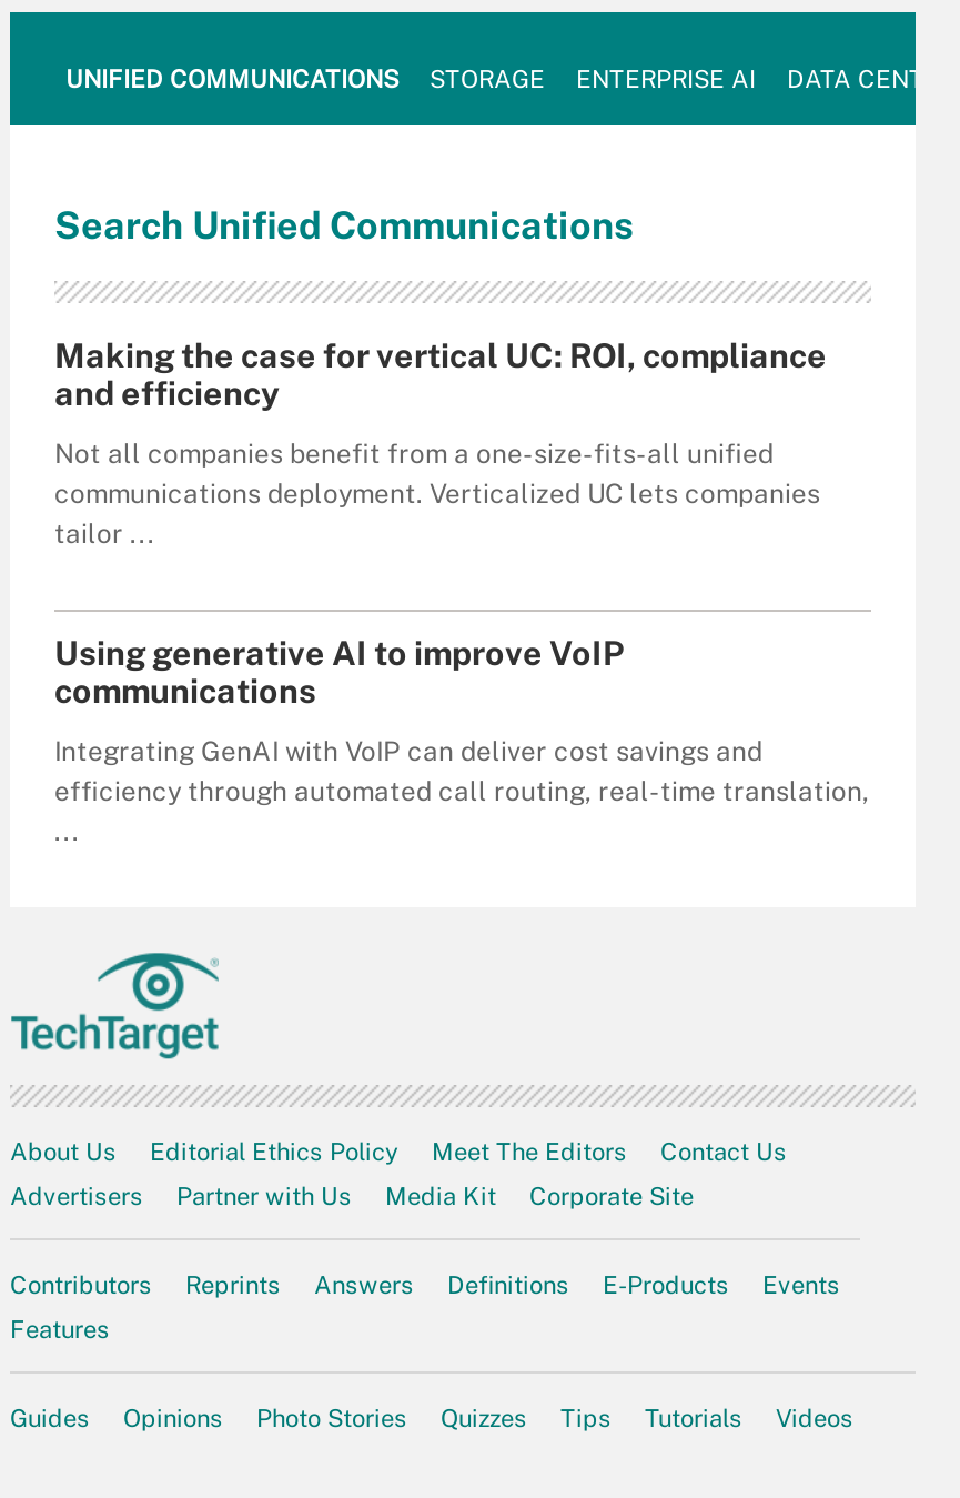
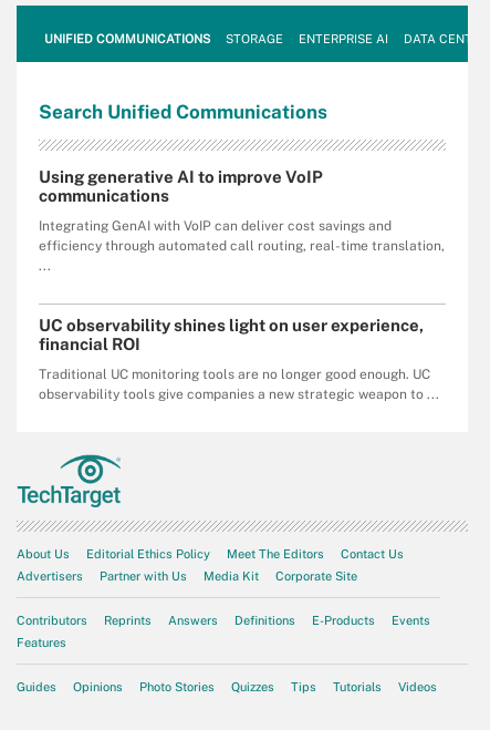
- Making the case for vertical UC: ROI, compliance
- and efficiency
- Not all companies benefit from a one-size-fits-all unified
- communications deployment. Verticalized UC lets companies
- tailor ...

moved up: Using generative AI to improve VoIP | communications | Integrating GenAI with VoIP can deliver cost savings and | efficiency through automated call routing, real-time translation,

+ UC observability shines light on user experience,
+ financial ROI
+ Traditional UC monitoring tools are no longer good enough. UC
+ observability tools give companies a new strategic weapon to ...
